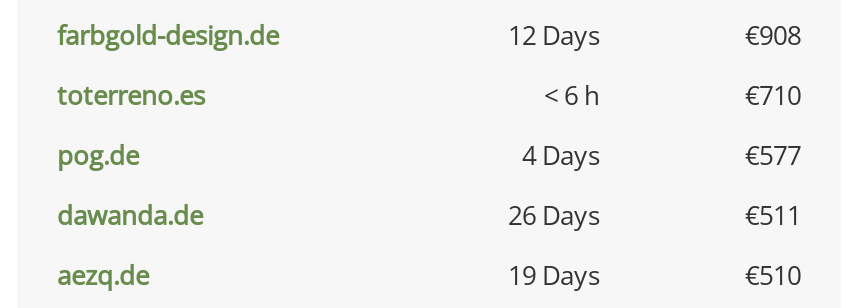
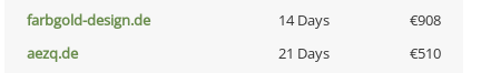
- 12 Days
+ 14 Days

- toterreno.es
- < 6 h
- €710
- pog.de
- 4 Days
- €577
- dawanda.de
- 26 Days
- €511

- 19 Days
+ 21 Days
